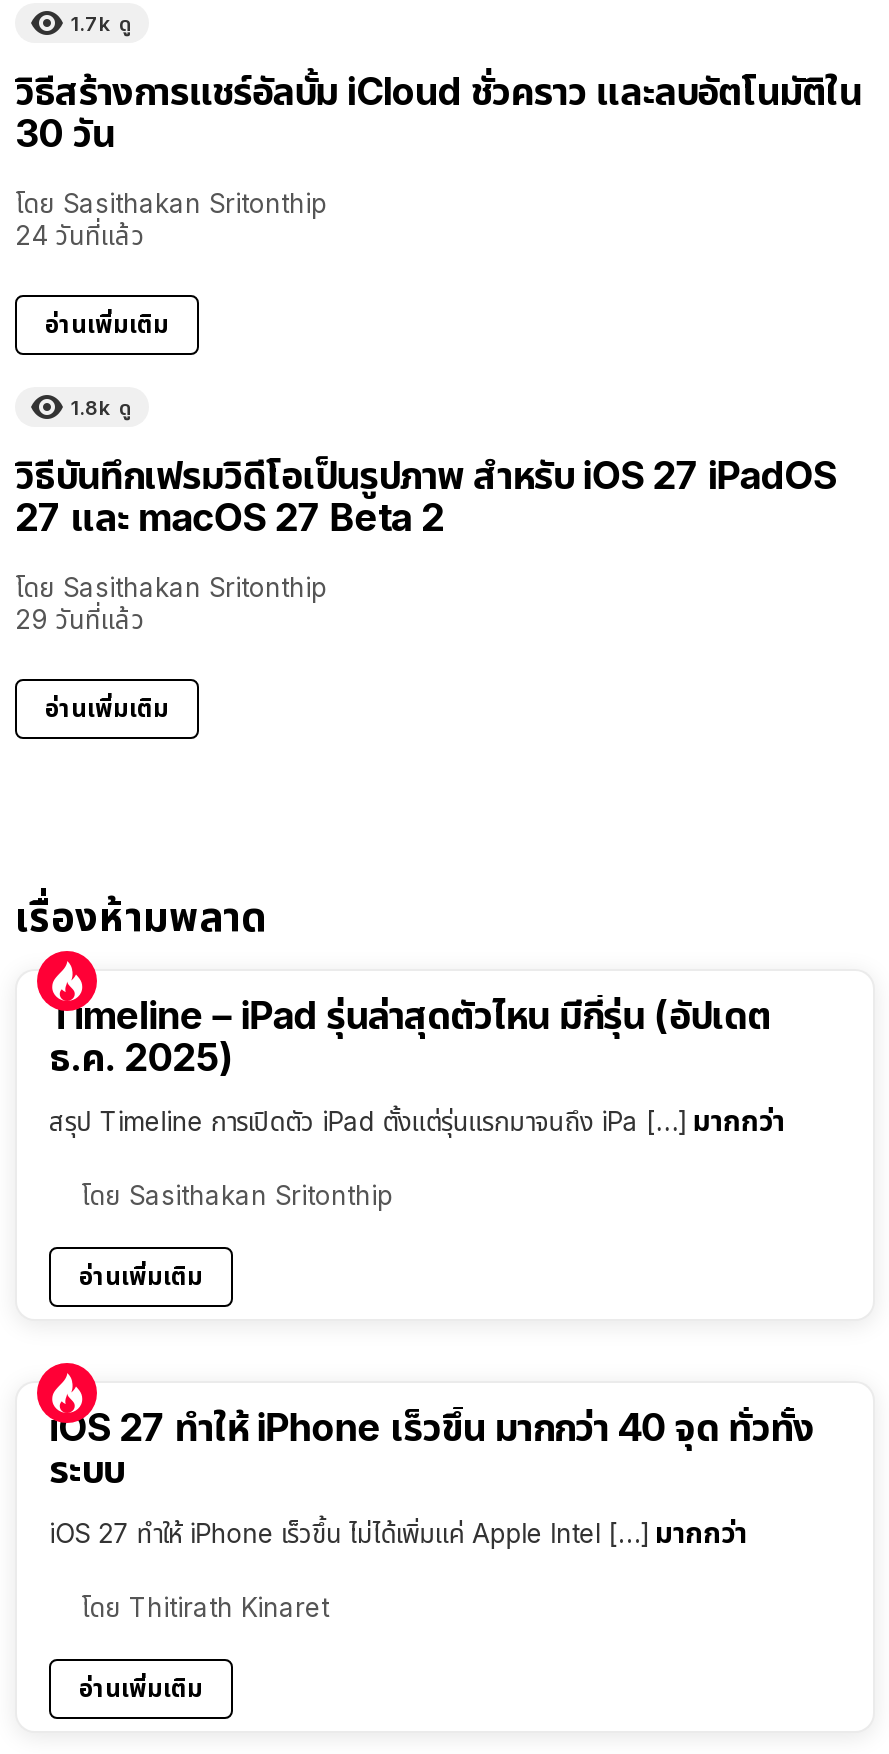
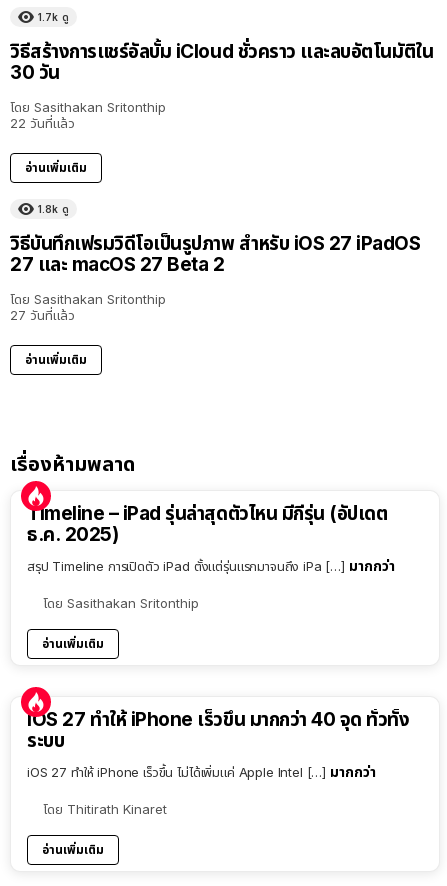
- 24 วันที่แล้ว
+ 22 วันที่แล้ว

- 29 วันที่แล้ว
+ 27 วันที่แล้ว
